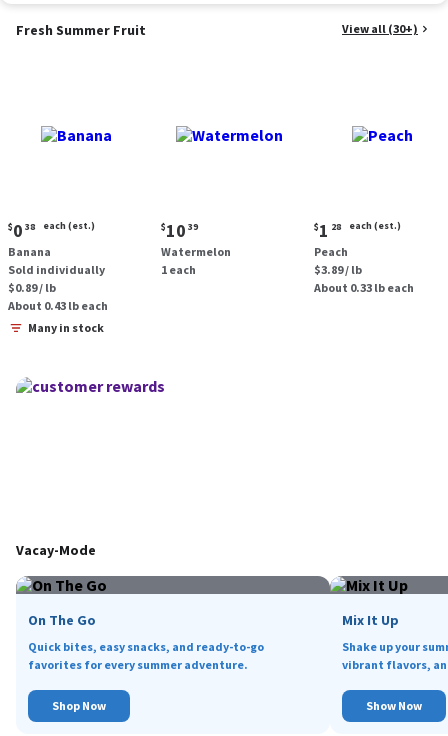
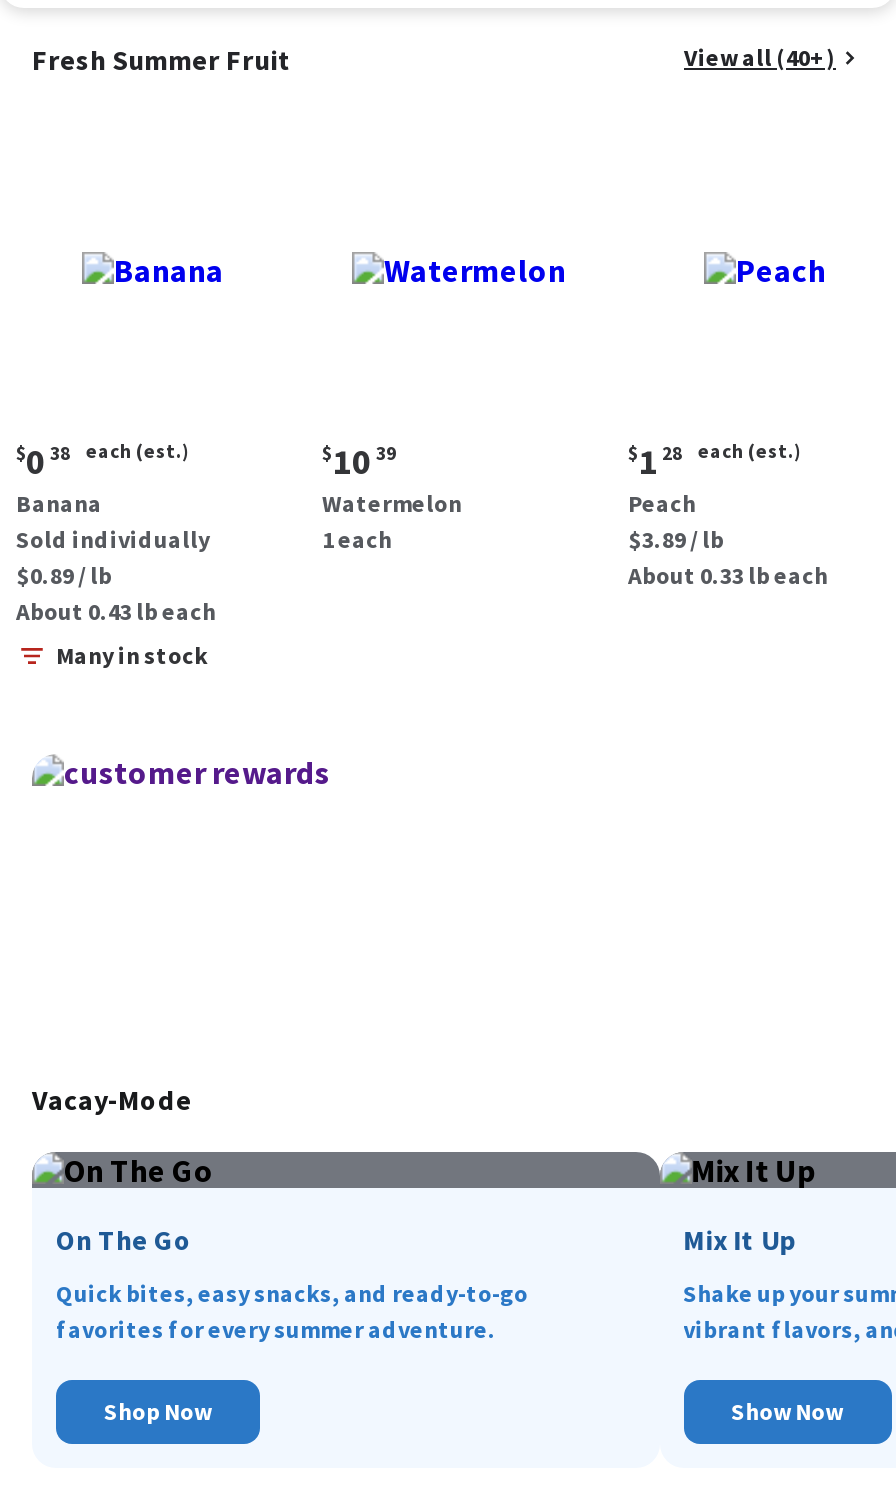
- View all (30+)
+ View all (40+)
